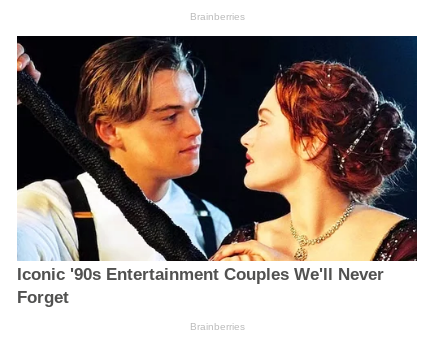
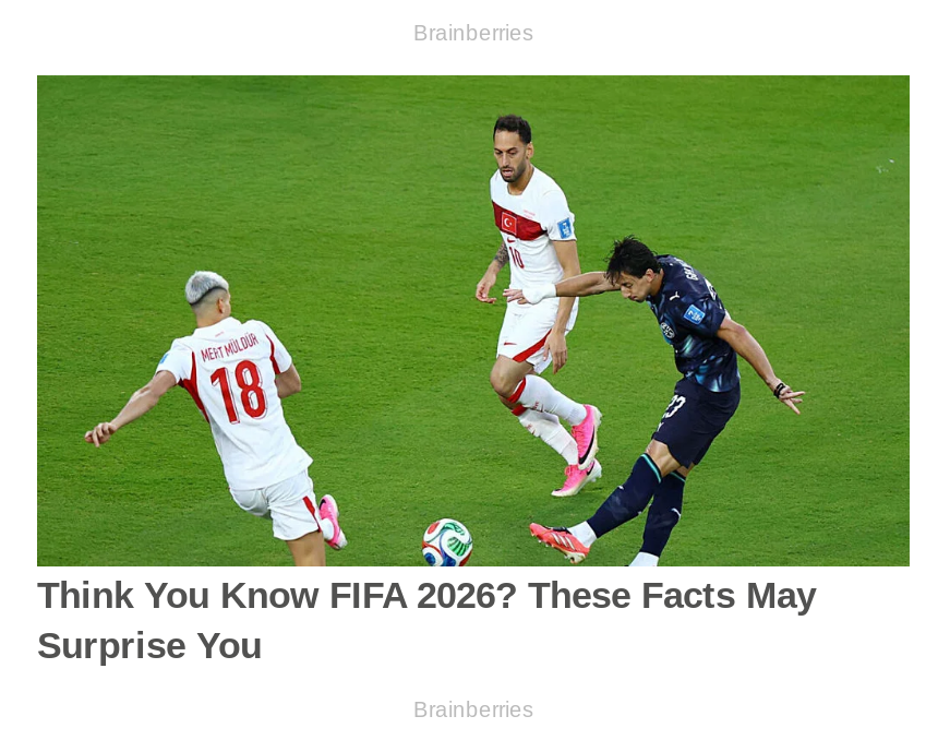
- [image]
- Iconic '90s Entertainment Couples We'll Never
- Forget
+ [image]
+ Think You Know FIFA 2026? These Facts May
+ Surprise You
